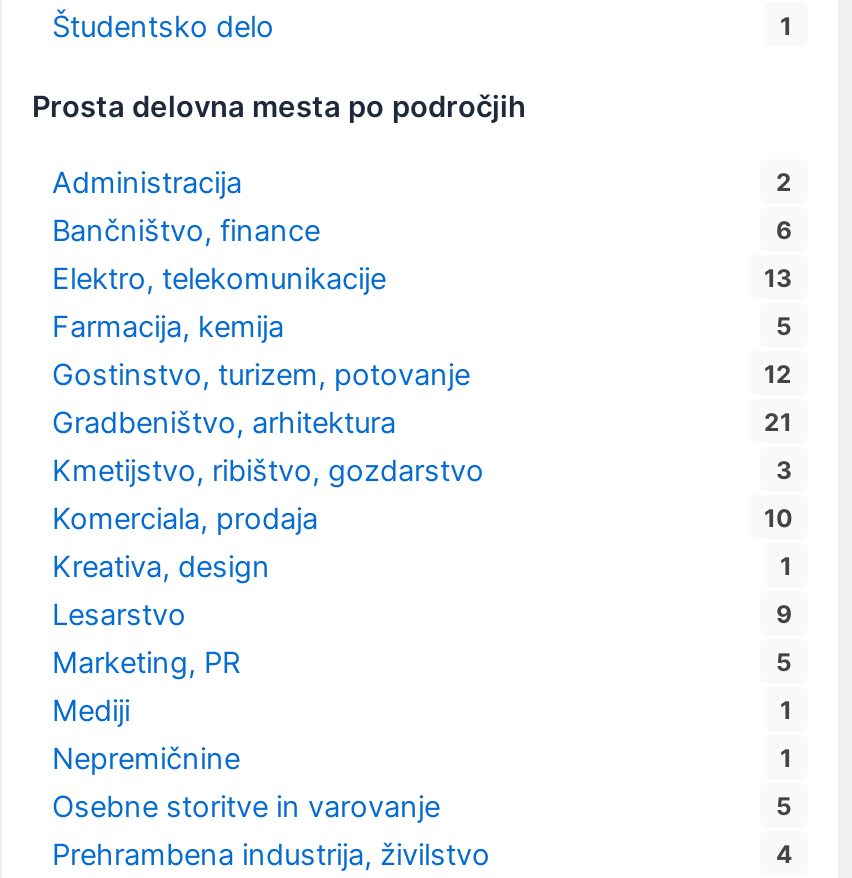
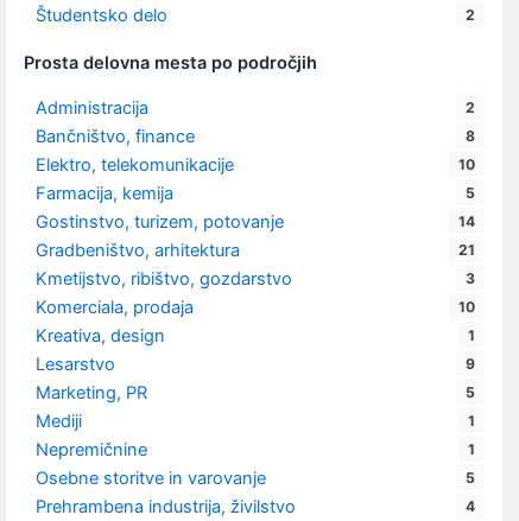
- 1
+ 2

- 6
+ 8

- 13
+ 10

- 12
+ 14
